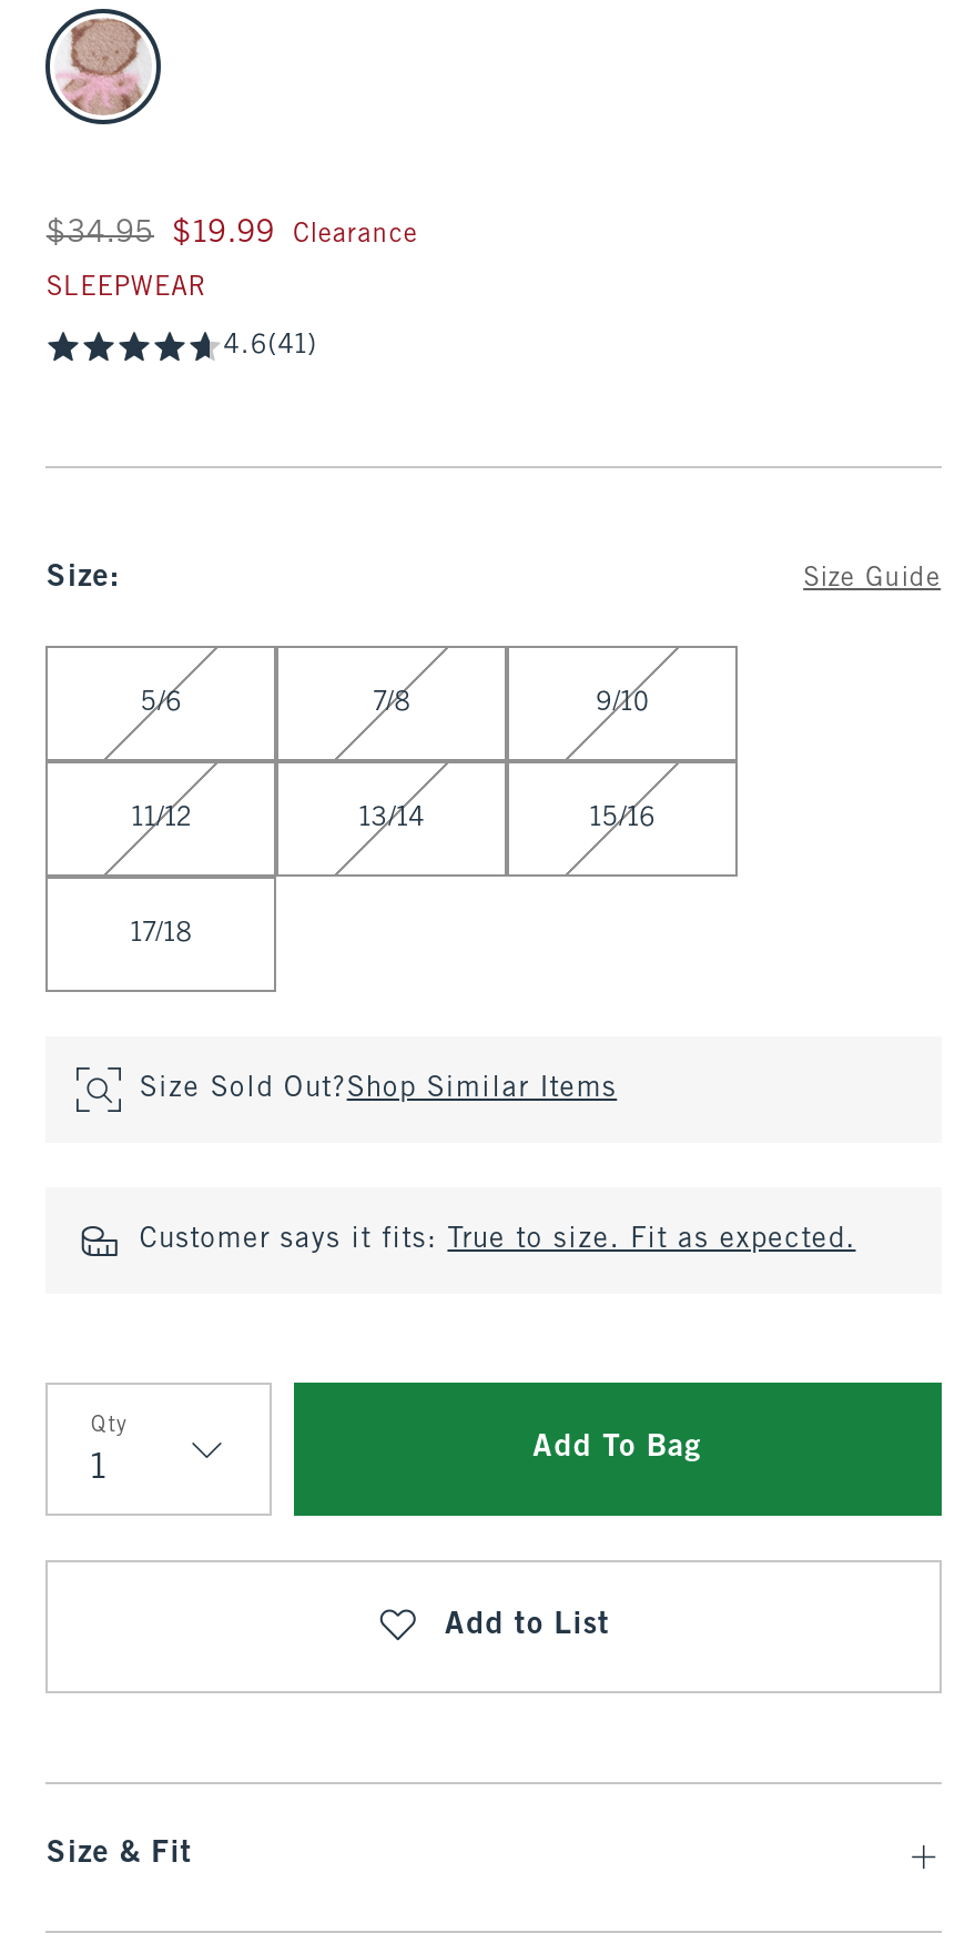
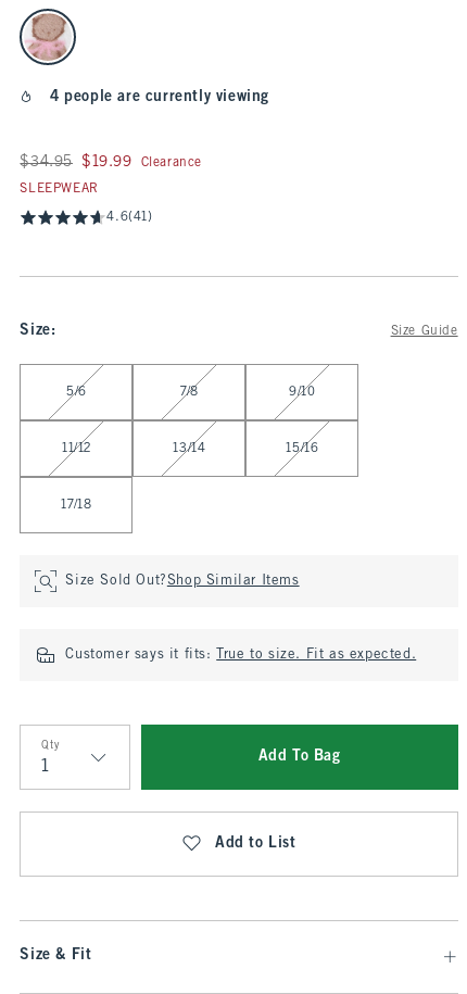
+ 4 people are currently viewing
